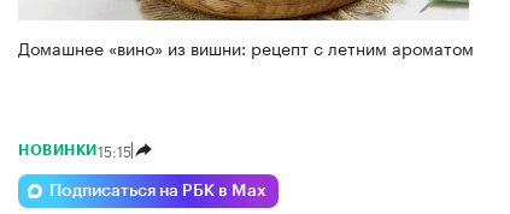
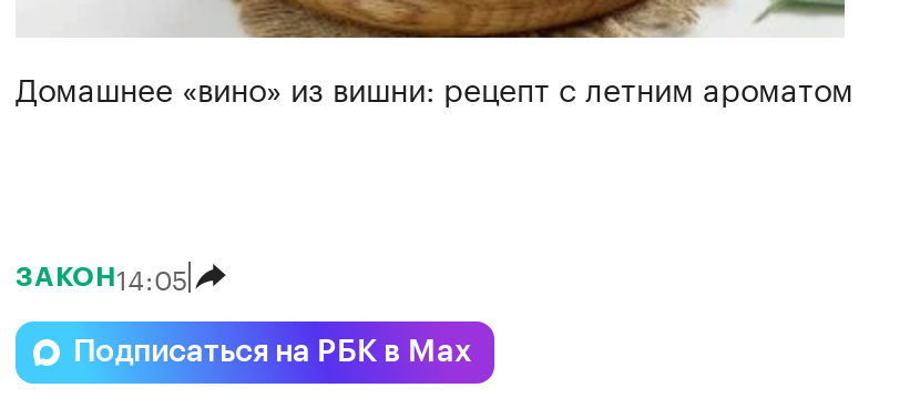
- НОВИНКИ15:15
+ ЗАКОН14:05
